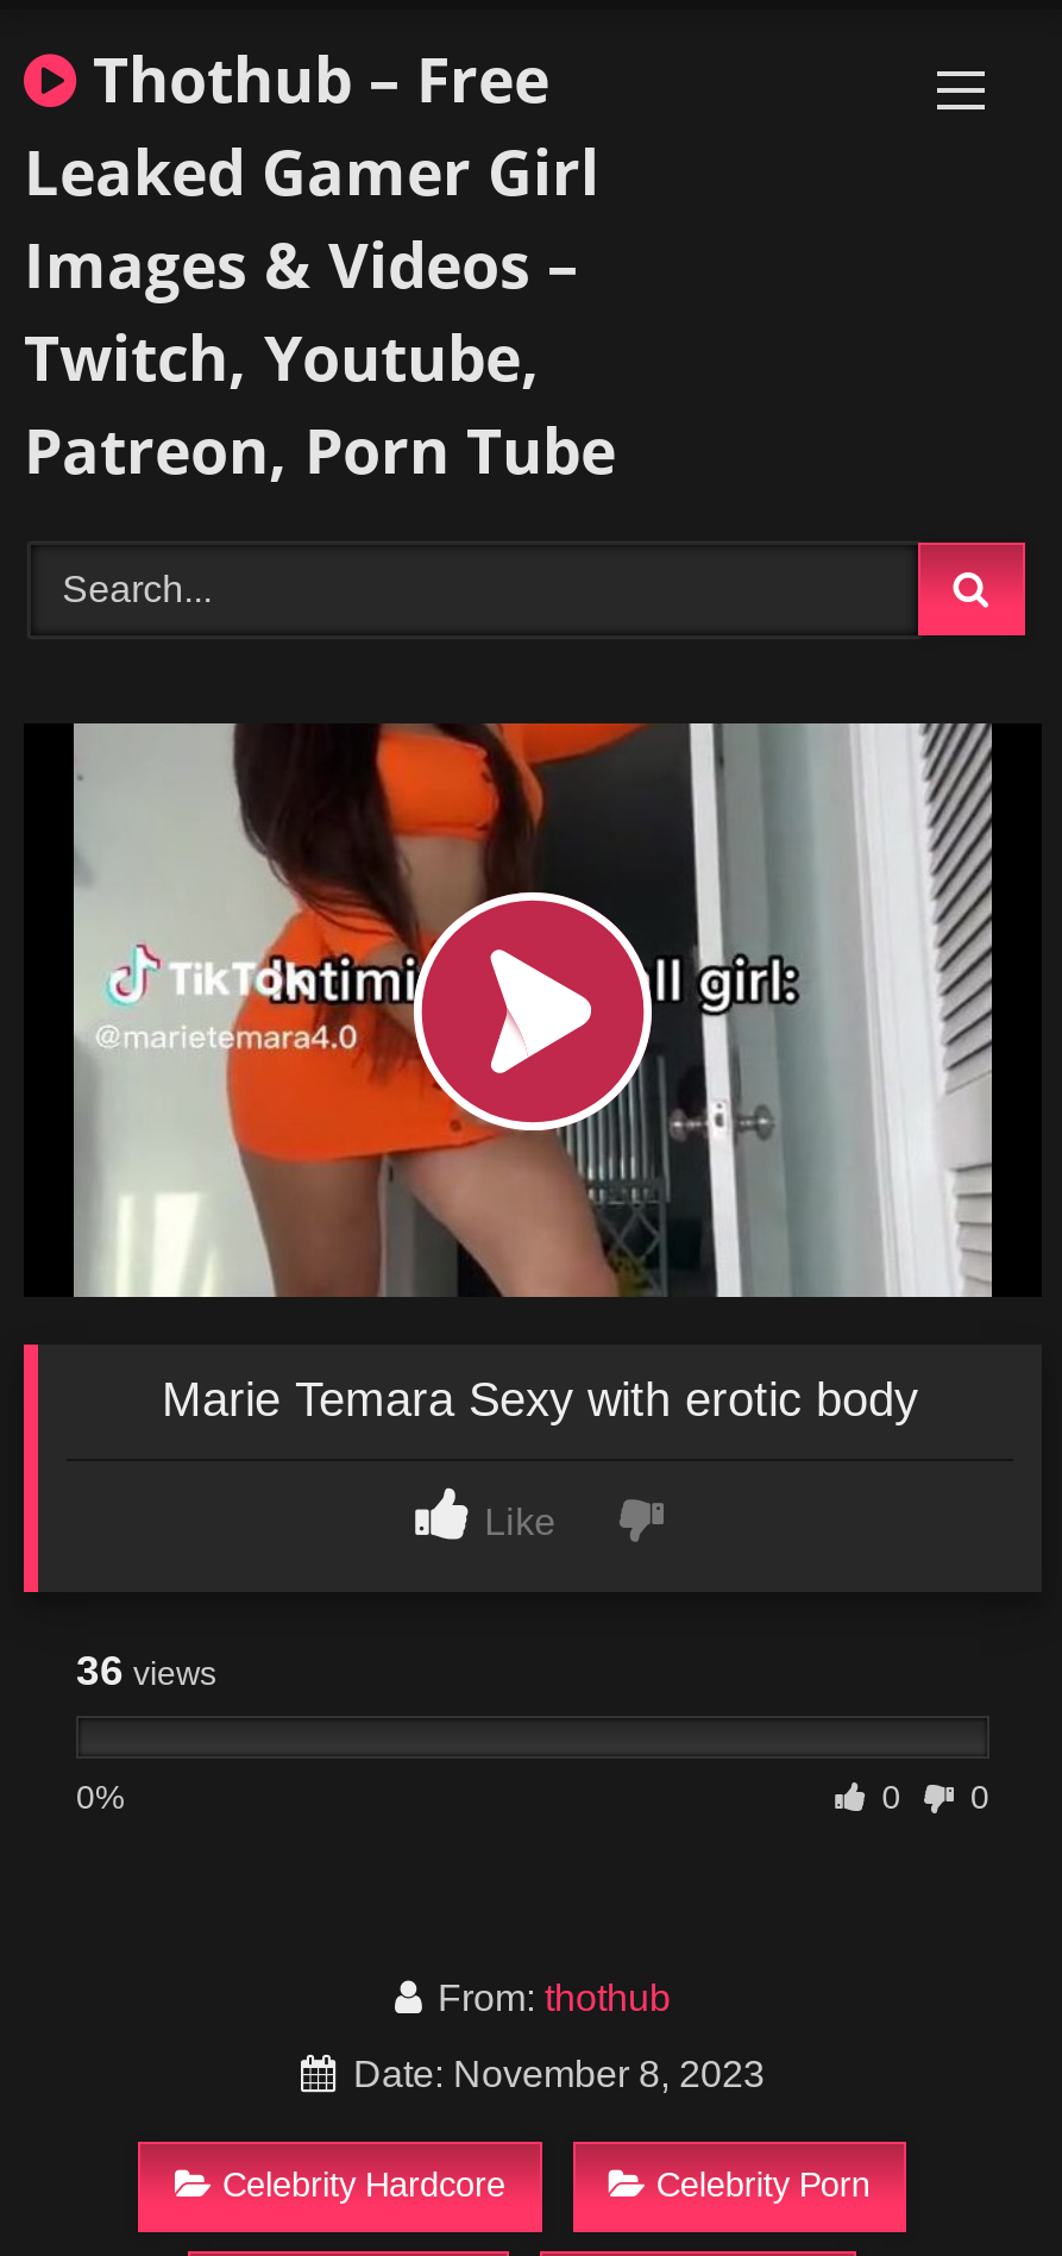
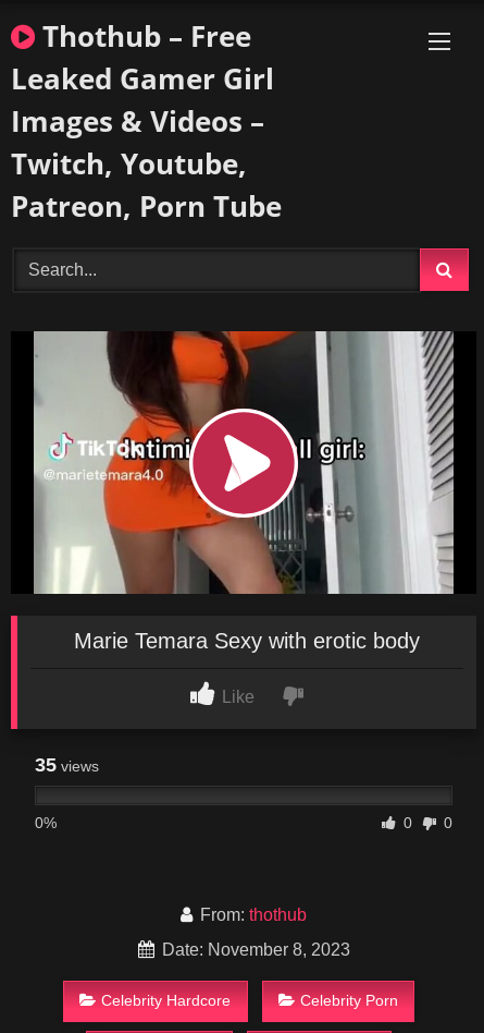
- 36 views
+ 35 views
